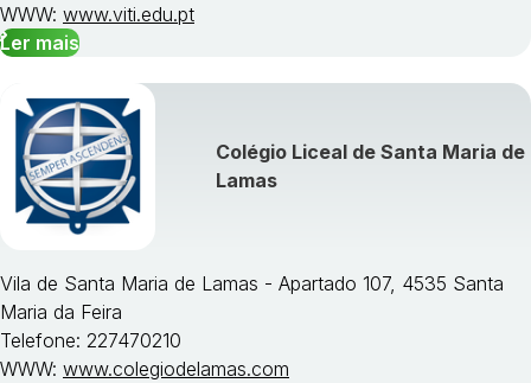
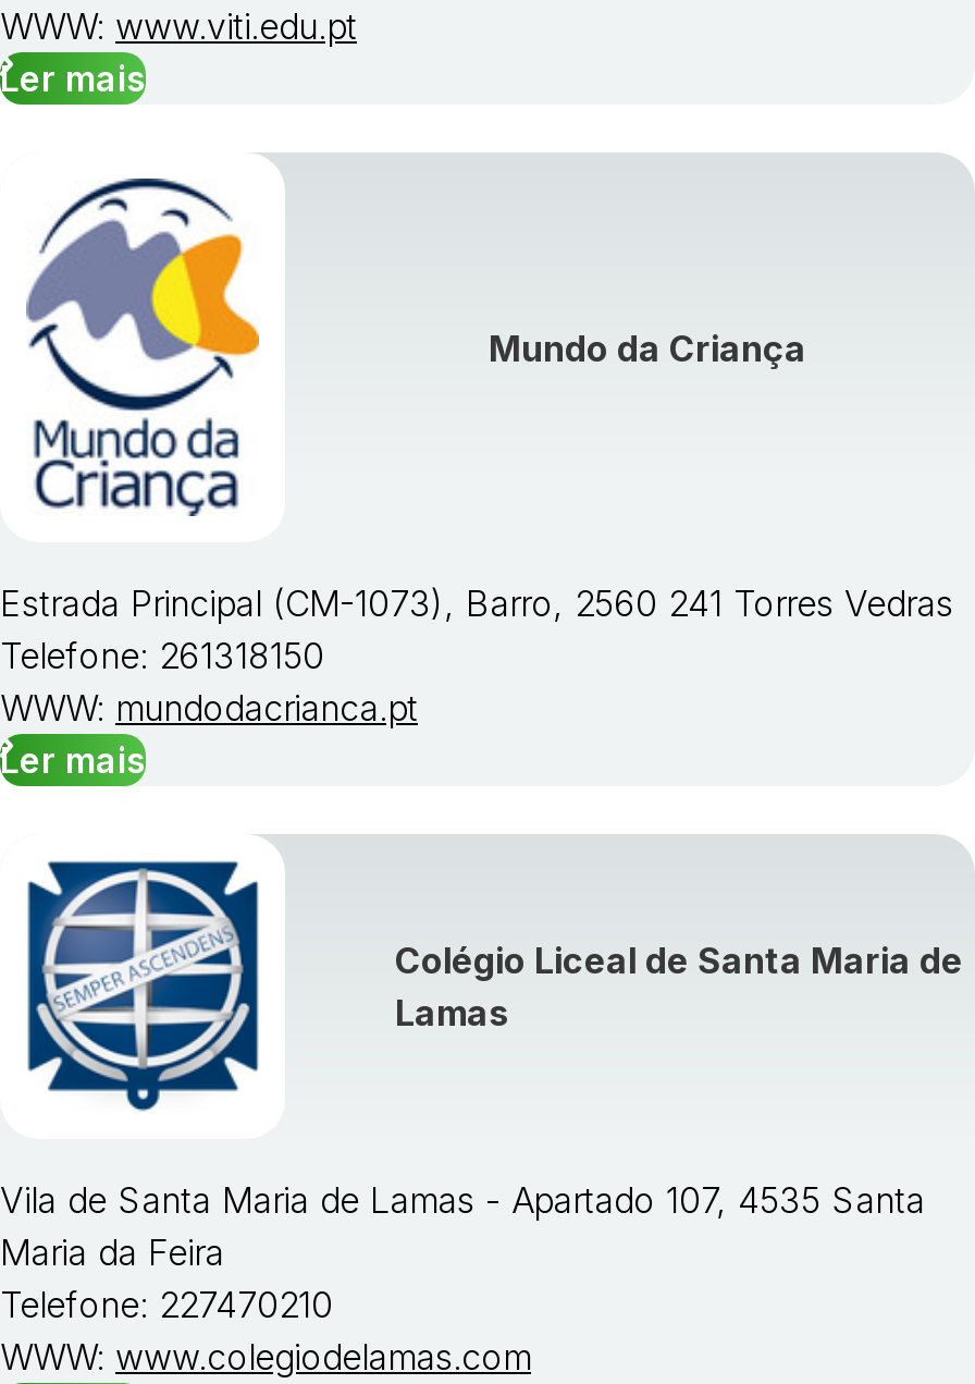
+ [image]
+ Estrada Principal (CM-1073), Barro, 2560 241 Torres Vedras
+ Telefone: 261318150
+ WWW: mundodacrianca.pt
+ Ler mais

+ Mundo da Criança
